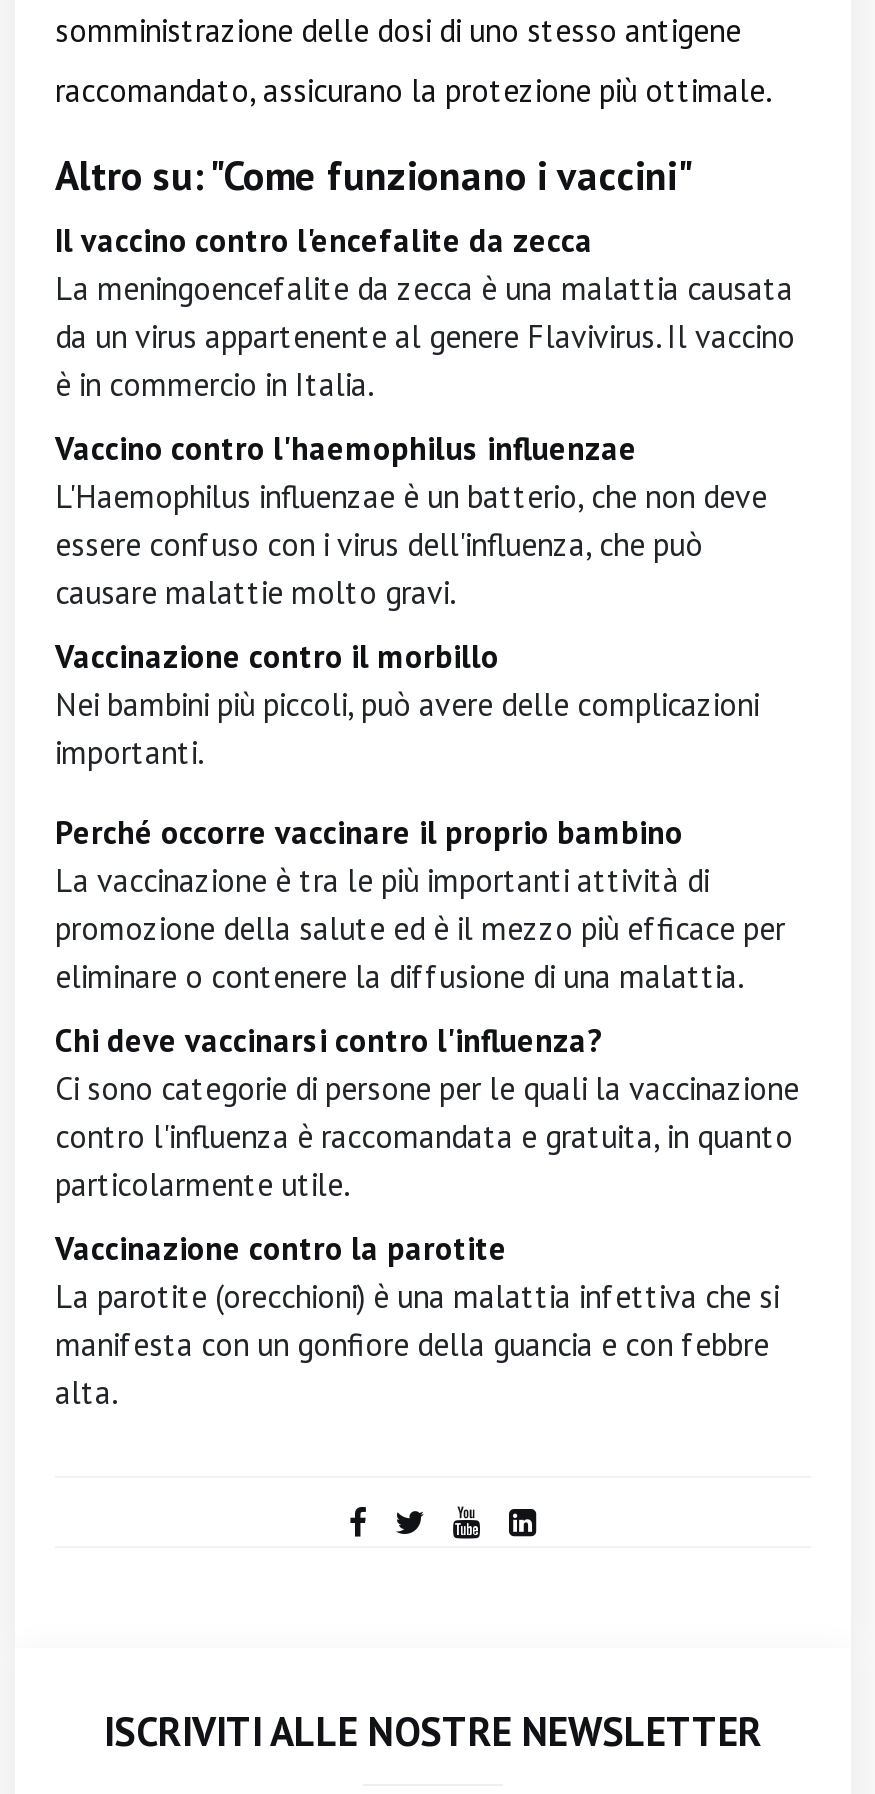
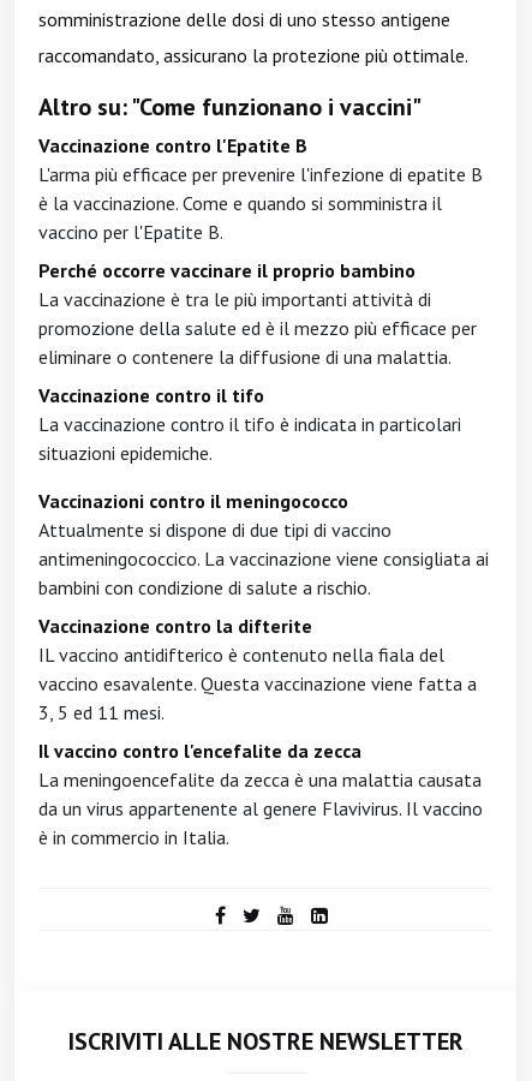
moved down: Il vaccino contro l'encefalite da zecca | La meningoencefalite da zecca è una malattia causata | da un virus appartenente al genere Flavivirus. Il vaccino | è in commercio in Italia.

- Vaccino contro l'haemophilus influenzae
- L'Haemophilus influenzae è un batterio, che non deve
- essere confuso con i virus dell'influenza, che può
- causare malattie molto gravi.
- Vaccinazione contro il morbillo
- Nei bambini più piccoli, può avere delle complicazioni
- importanti.
+ Vaccinazione contro l'Epatite B
+ L'arma più efficace per prevenire l'infezione di epatite B
+ è la vaccinazione. Come e quando si somministra il
+ vaccino per l'Epatite B.

moved up: Perché occorre vaccinare il proprio bambino | La vaccinazione è tra le più importanti attività di | promozione della salute ed è il mezzo più efficace per | eliminare o contenere la diffusione di una malattia.

- Chi deve vaccinarsi contro l'influenza?
- Ci sono categorie di persone per le quali la vaccinazione
- contro l'influenza è raccomandata e gratuita, in quanto
- particolarmente utile.
- Vaccinazione contro la parotite
- La parotite (orecchioni) è una malattia infettiva che si
- manifesta con un gonfiore della guancia e con febbre
- alta.
+ Vaccinazione contro il tifo
+ La vaccinazione contro il tifo è indicata in particolari
+ situazioni epidemiche.
+ Vaccinazioni contro il meningococco
+ Attualmente si dispone di due tipi di vaccino
+ antimeningococcico. La vaccinazione viene consigliata ai
+ bambini con condizione di salute a rischio.
+ Vaccinazione contro la difterite
+ IL vaccino antidifterico è contenuto nella fiala del
+ vaccino esavalente. Questa vaccinazione viene fatta a
+ 3, 5 ed 11 mesi.
